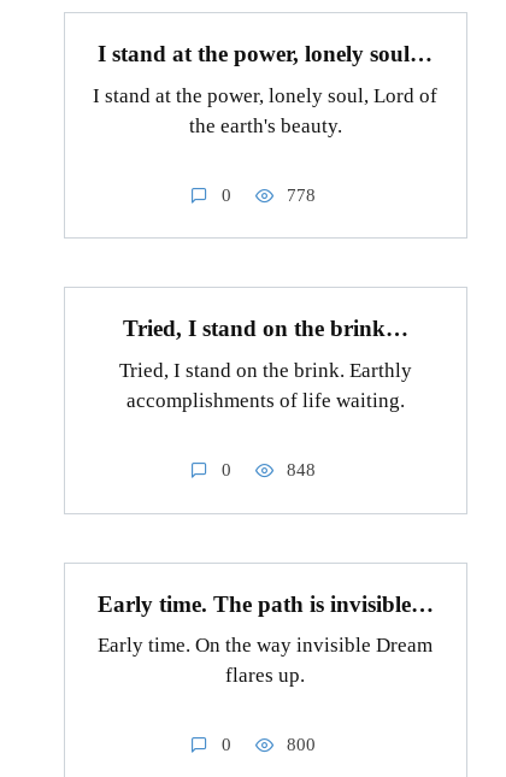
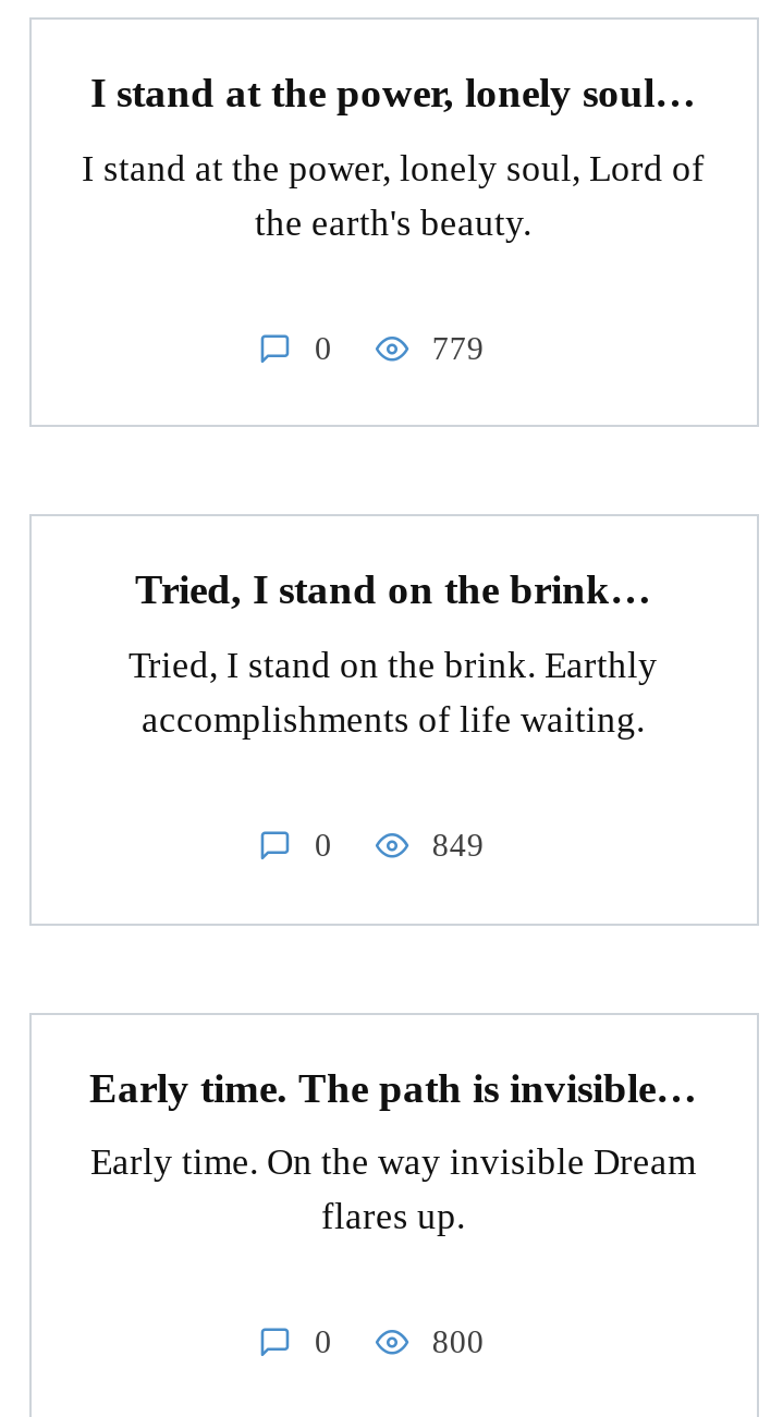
- 778
+ 779

- 848
+ 849
